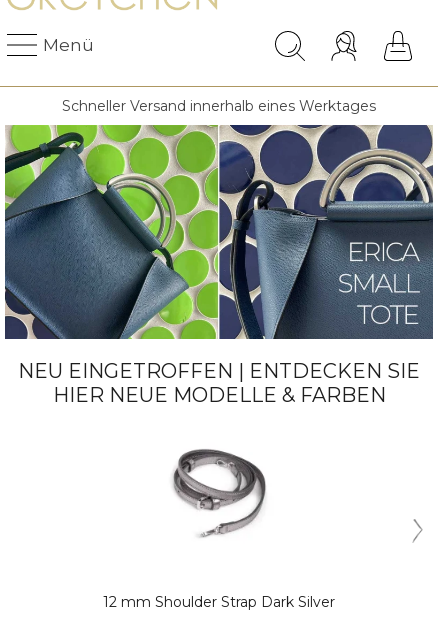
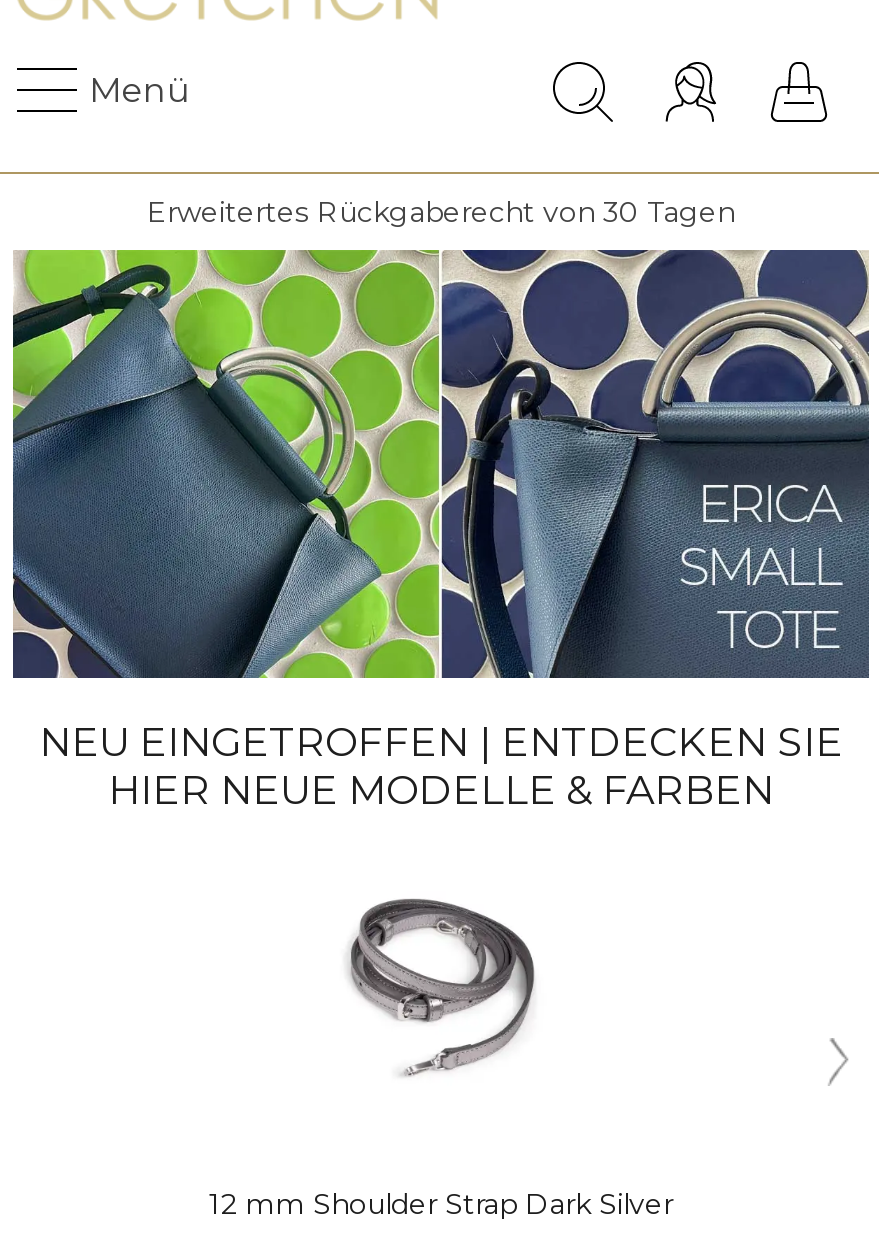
- Schneller Versand innerhalb eines Werktages
+ Erweitertes Rückgaberecht von 30 Tagen
